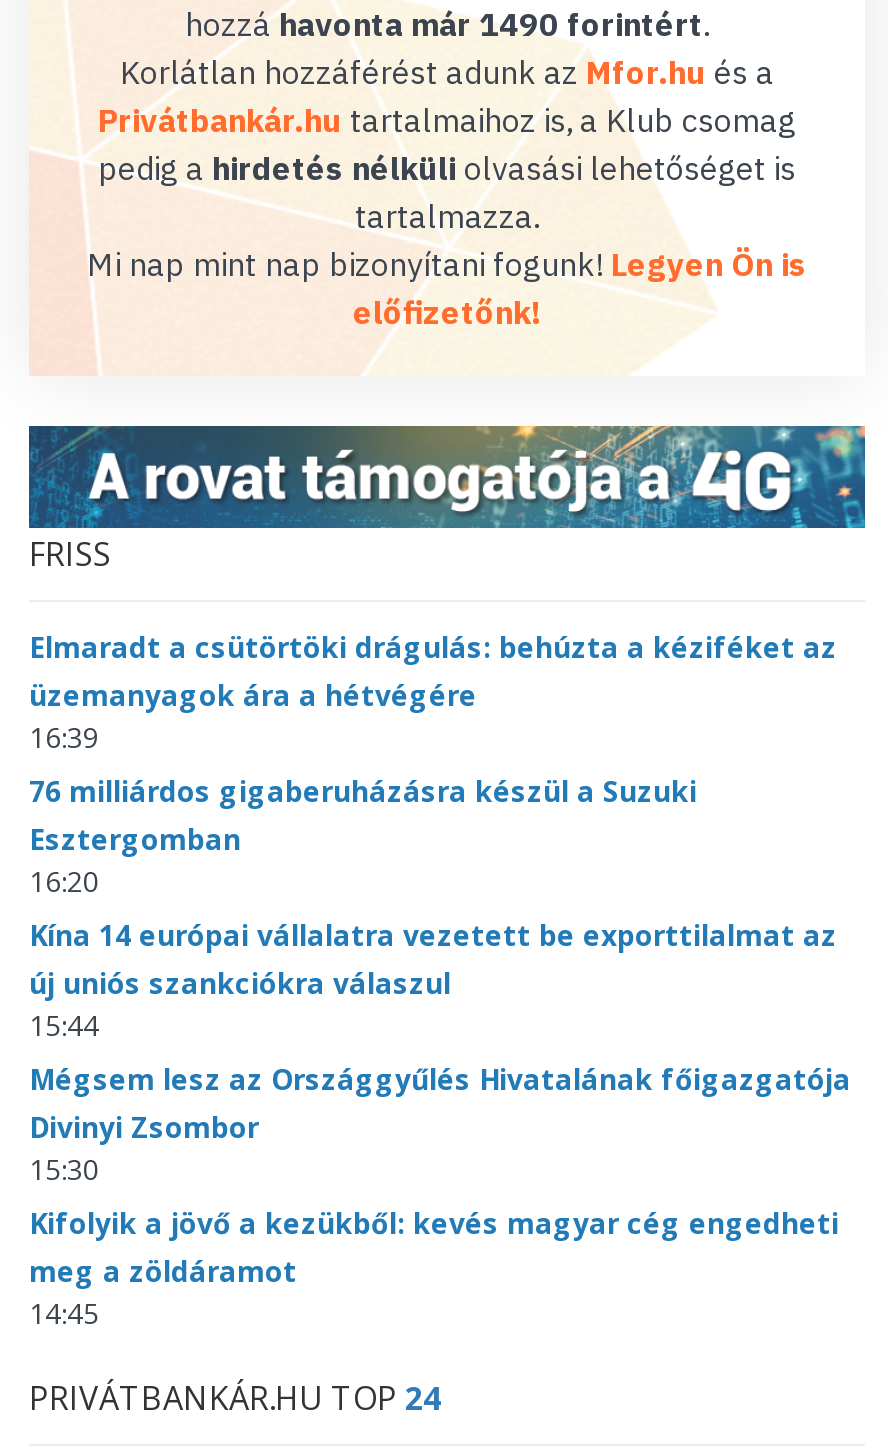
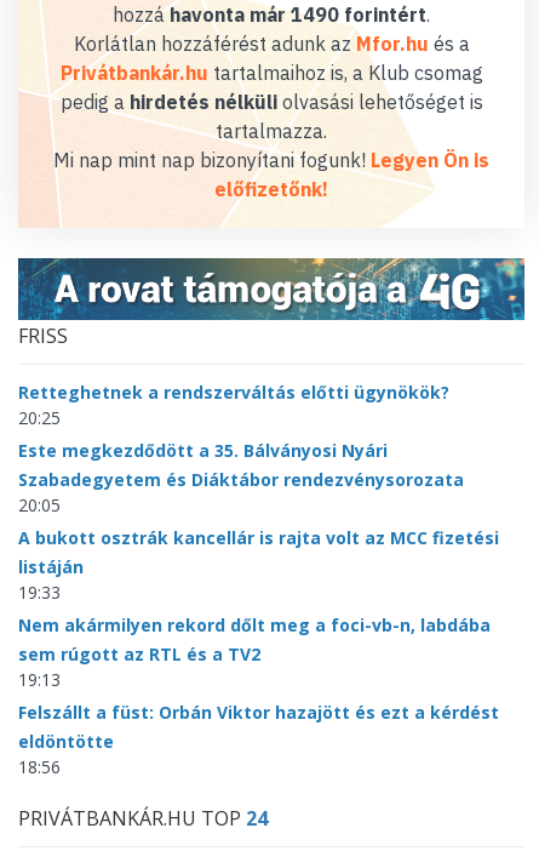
- Elmaradt a csütörtöki drágulás: behúzta a kéziféket az
- üzemanyagok ára a hétvégére
- 16:39
- 76 milliárdos gigaberuházásra készül a Suzuki
- Esztergomban
- 16:20
- Kína 14 európai vállalatra vezetett be exporttilalmat az
- új uniós szankciókra válaszul
- 15:44
- Mégsem lesz az Országgyűlés Hivatalának főigazgatója
- Divinyi Zsombor
- 15:30
- Kifolyik a jövő a kezükből: kevés magyar cég engedheti
- meg a zöldáramot
- 14:45
+ Retteghetnek a rendszerváltás előtti ügynökök?
+ 20:25
+ Este megkezdődött a 35. Bálványosi Nyári
+ Szabadegyetem és Diáktábor rendezvénysorozata
+ 20:05
+ A bukott osztrák kancellár is rajta volt az MCC fizetési
+ listáján
+ 19:33
+ Nem akármilyen rekord dőlt meg a foci-vb-n, labdába
+ sem rúgott az RTL és a TV2
+ 19:13
+ Felszállt a füst: Orbán Viktor hazajött és ezt a kérdést
+ eldöntötte
+ 18:56
